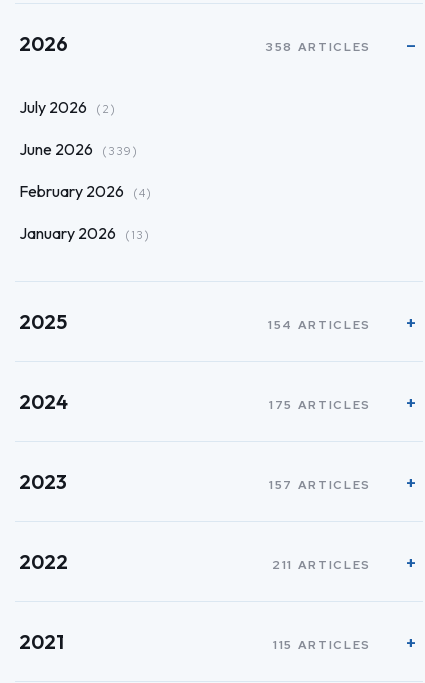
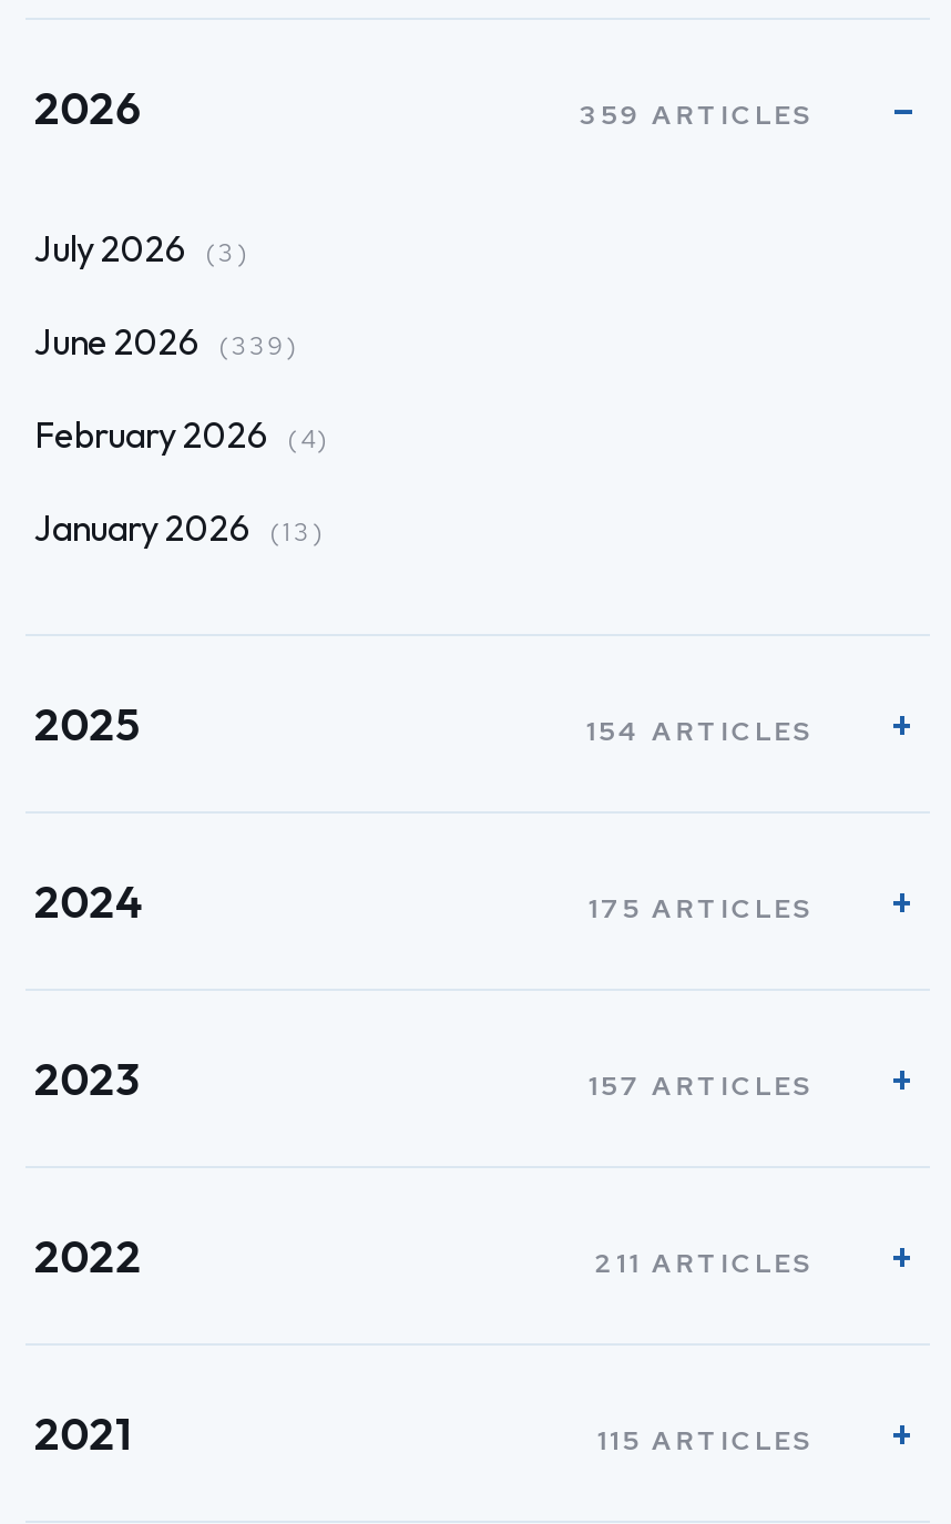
- 358 ARTICLES
+ 359 ARTICLES

- July 2026 (2)
+ July 2026 (3)
